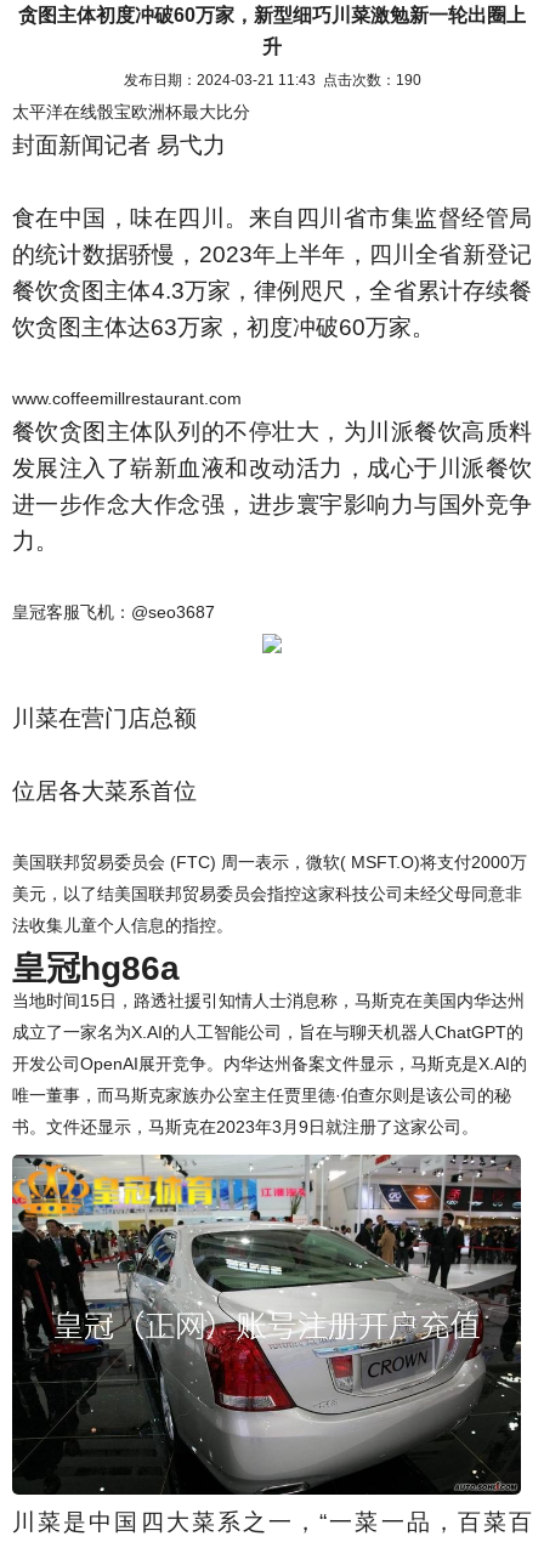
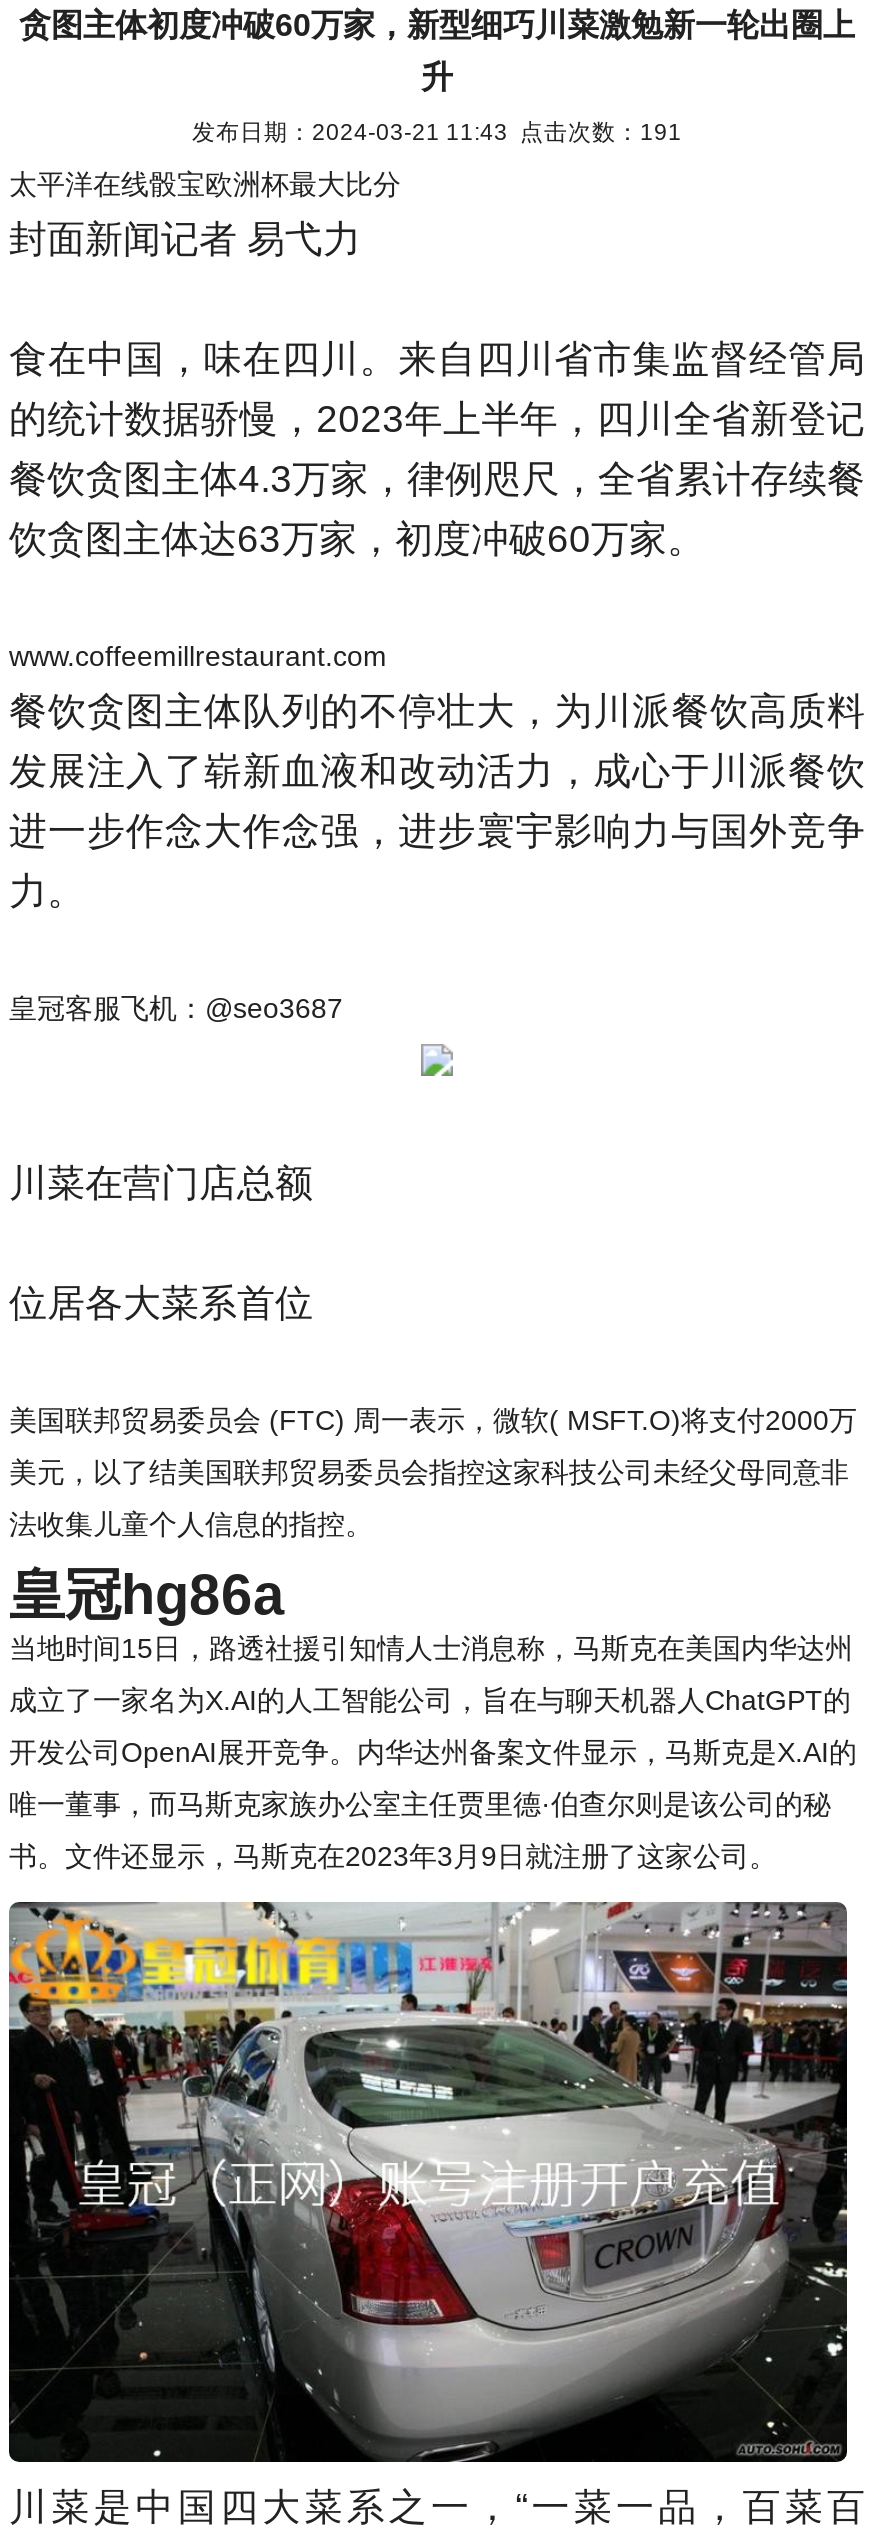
- 发布日期：2024-03-21 11:43 点击次数：190
+ 发布日期：2024-03-21 11:43 点击次数：191
